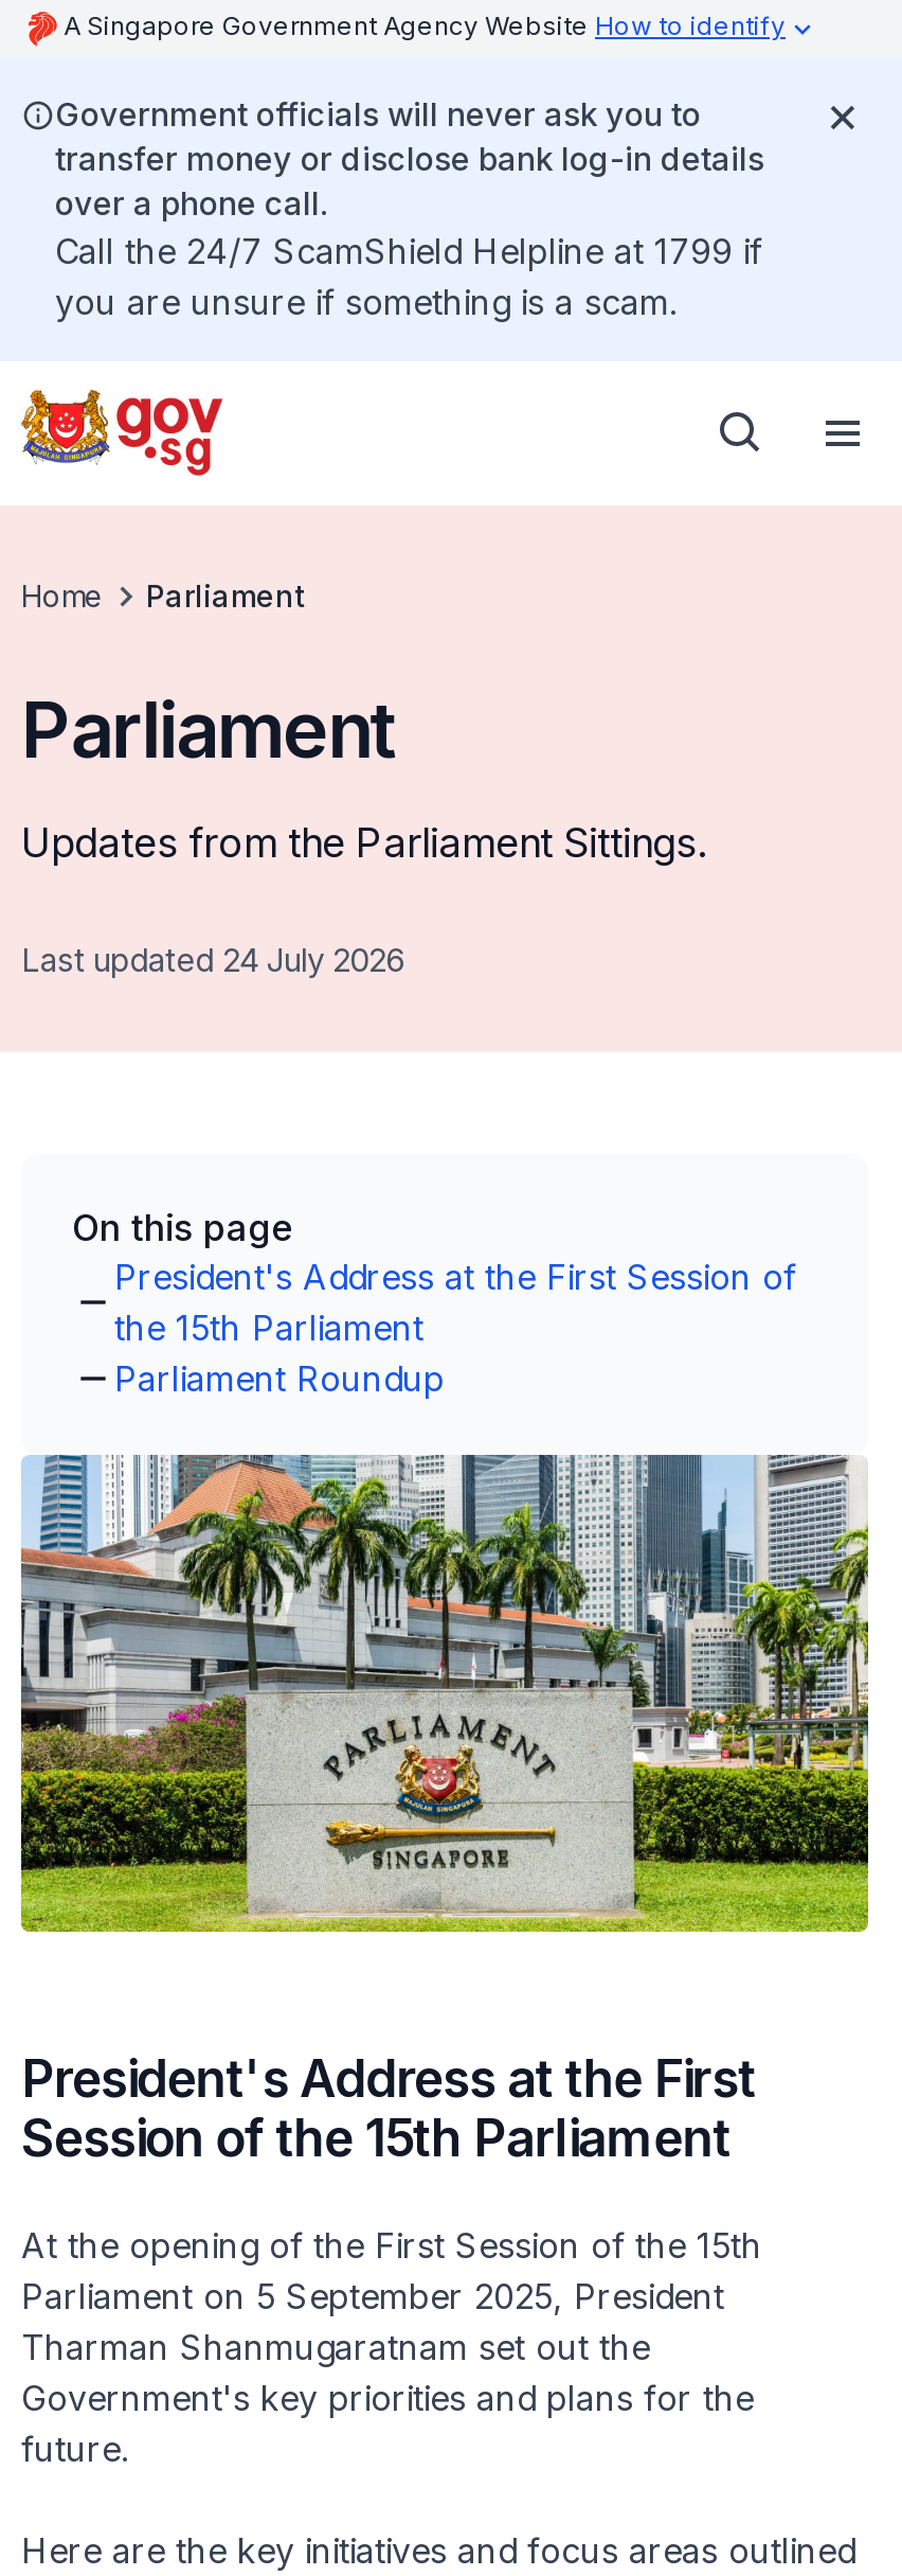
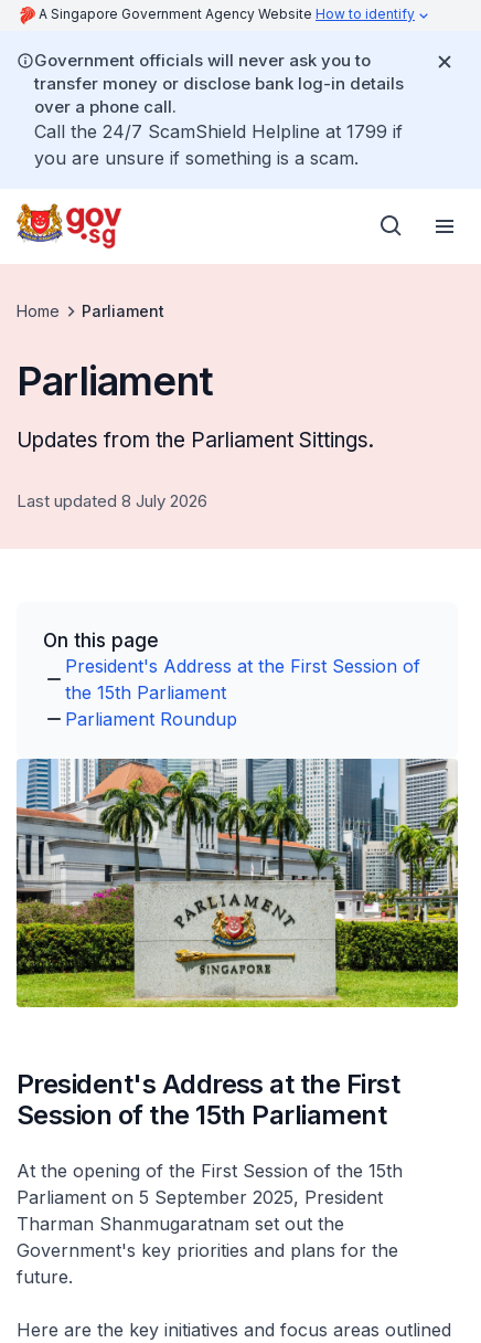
- Last updated 24 July 2026
+ Last updated 8 July 2026
